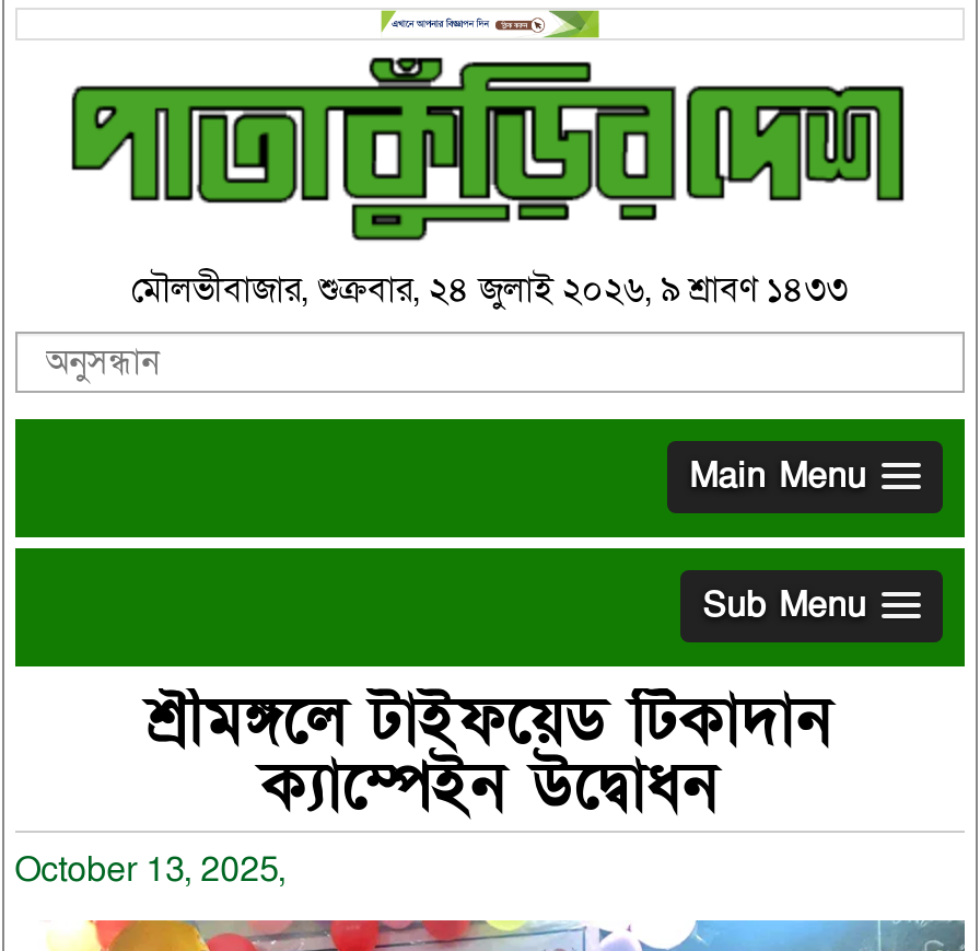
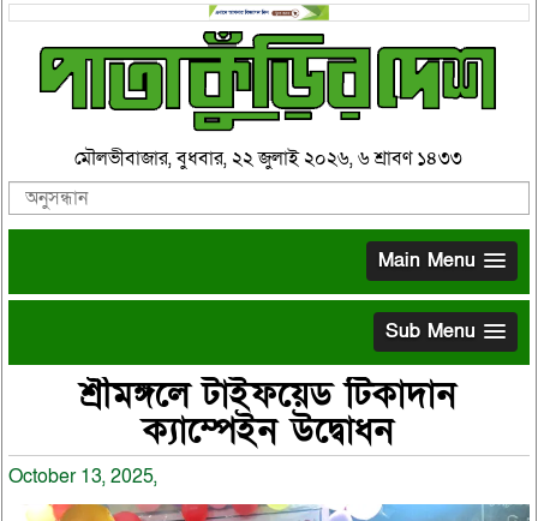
- মৌলভীবাজার, শুক্রবার, ২৪ জুলাই ২০২৬, ৯ শ্রাবণ ১৪৩৩
+ মৌলভীবাজার, বুধবার, ২২ জুলাই ২০২৬, ৬ শ্রাবণ ১৪৩৩
